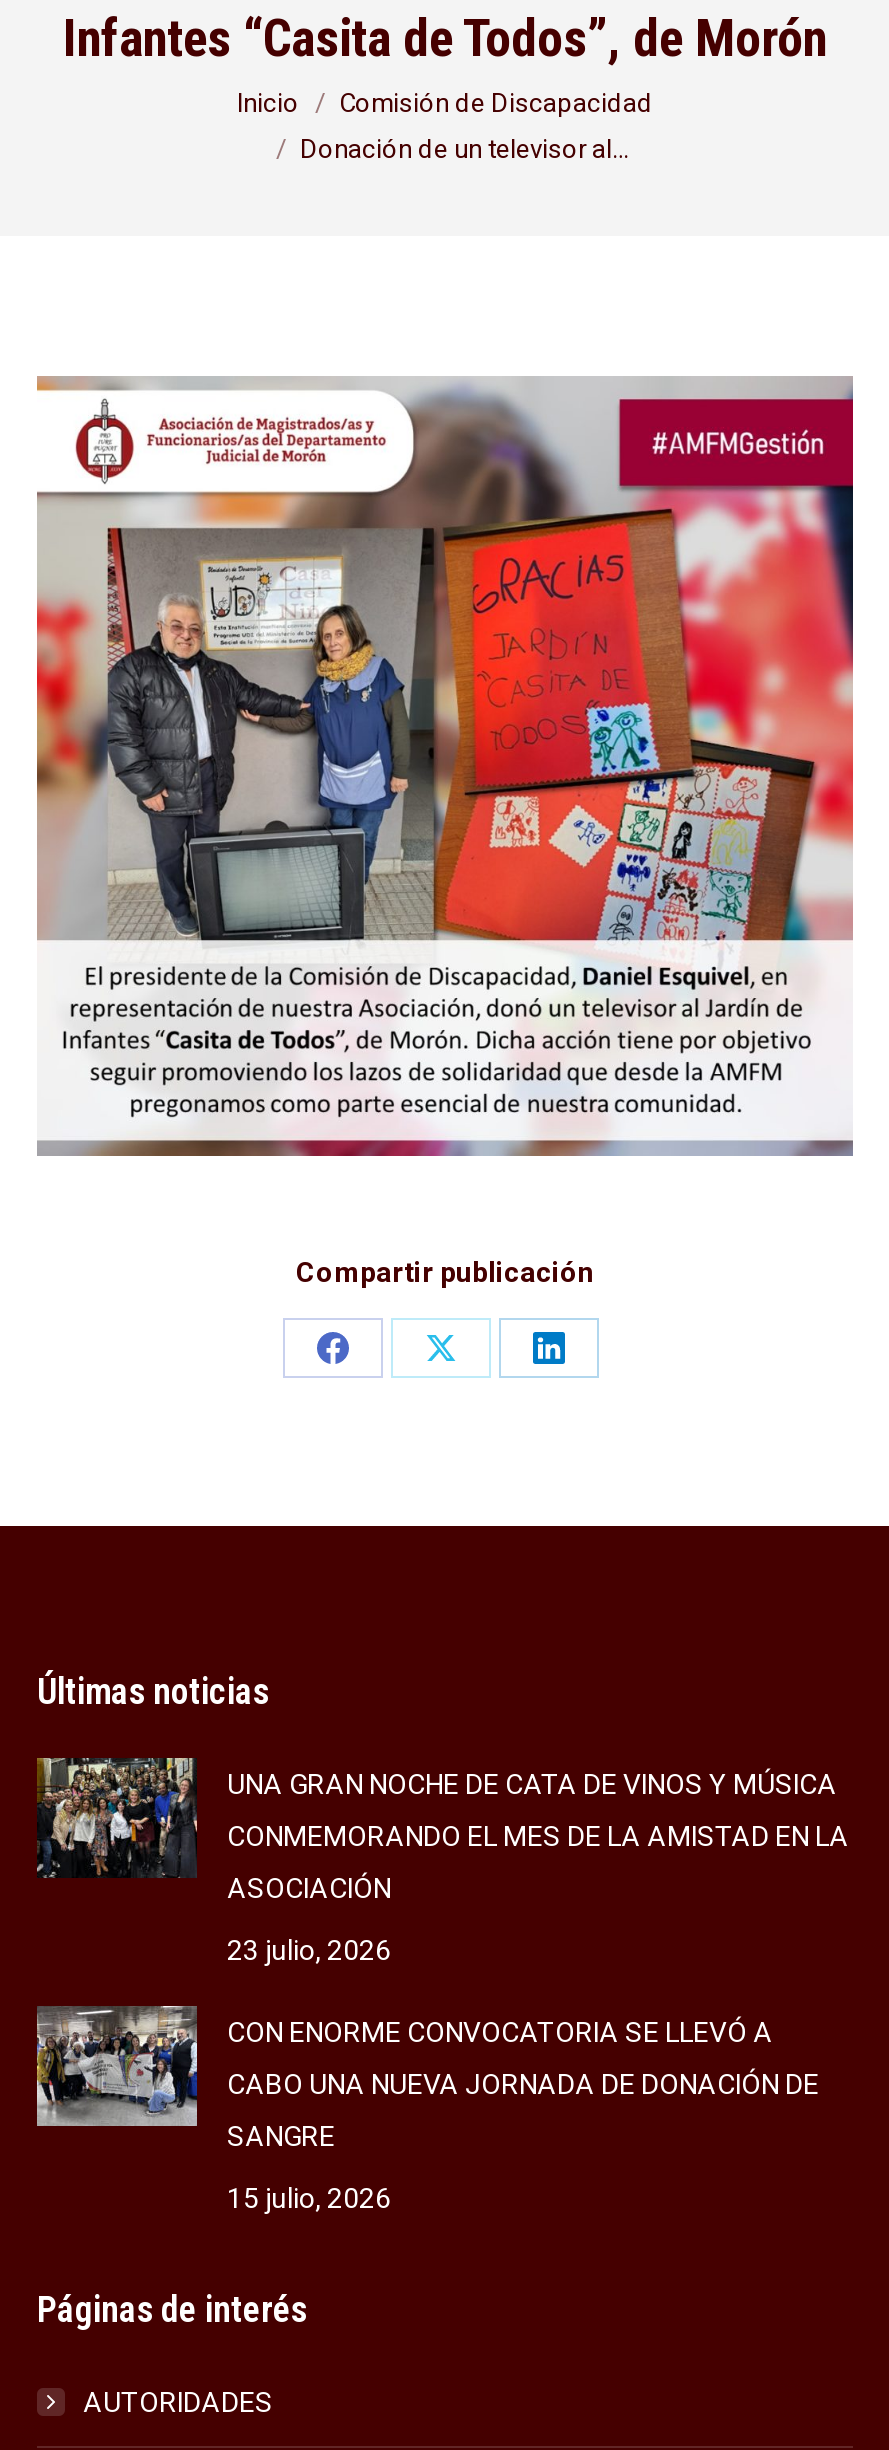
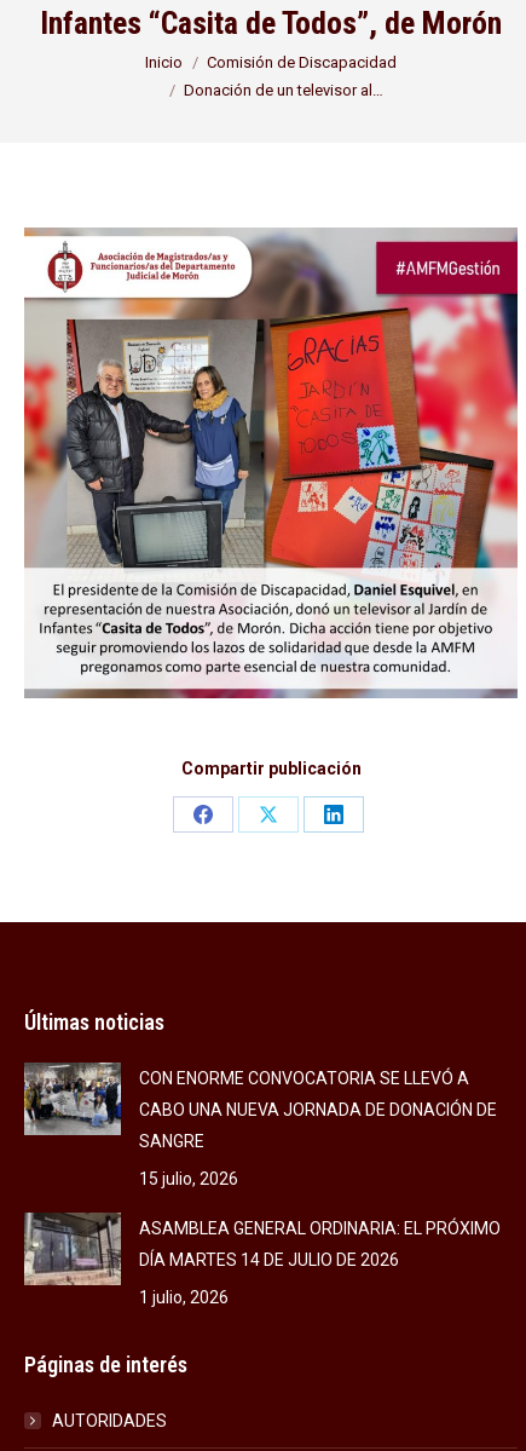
- [image]
- UNA GRAN NOCHE DE CATA DE VINOS Y MÚSICA
- CONMEMORANDO EL MES DE LA AMISTAD EN LA
- ASOCIACIÓN
- 23 julio, 2026

moved up: [image] | CON ENORME CONVOCATORIA SE LLEVÓ A | CABO UNA NUEVA JORNADA DE DONACIÓN DE | SANGRE | 15 julio, 2026

+ [image]
+ ASAMBLEA GENERAL ORDINARIA: EL PRÓXIMO
+ DÍA MARTES 14 DE JULIO DE 2026
+ 1 julio, 2026
